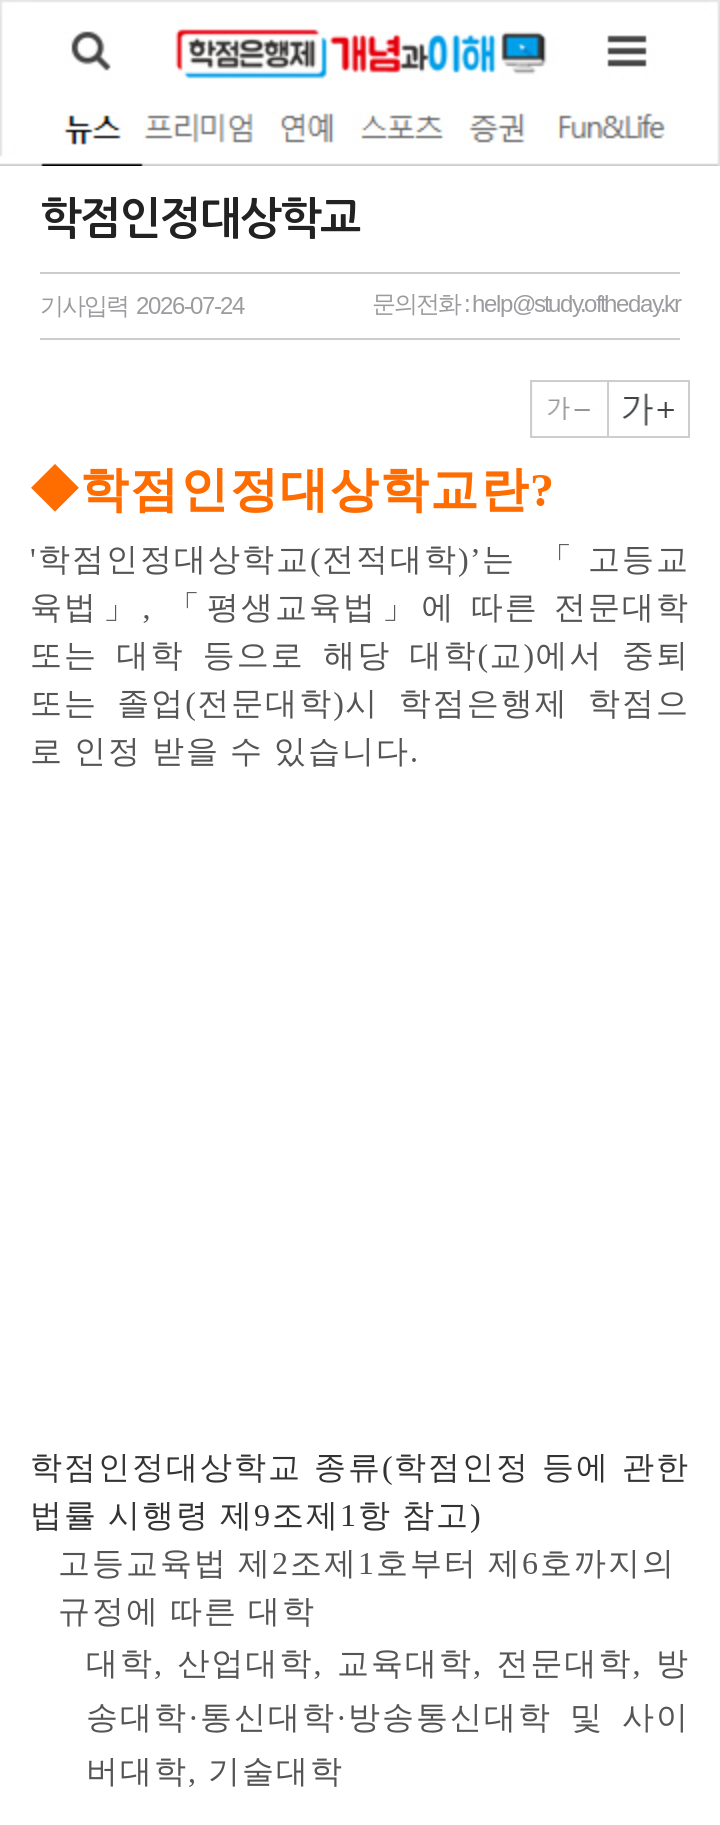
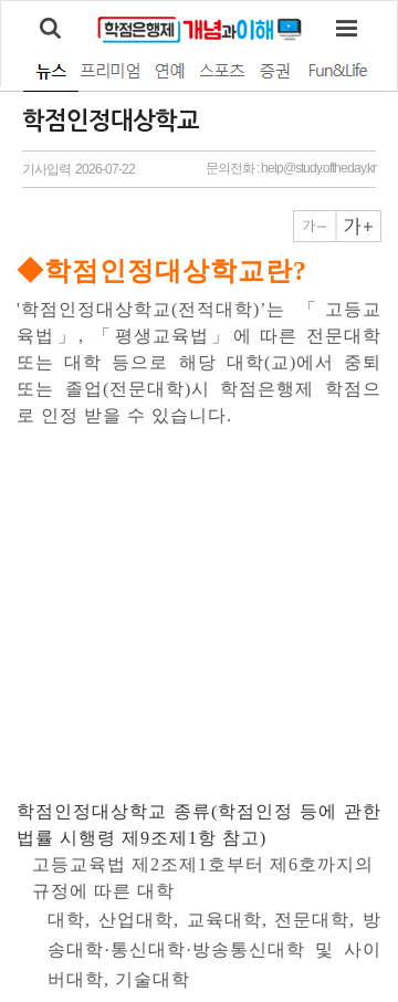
- 기사입력 2026-07-24
+ 기사입력 2026-07-22
